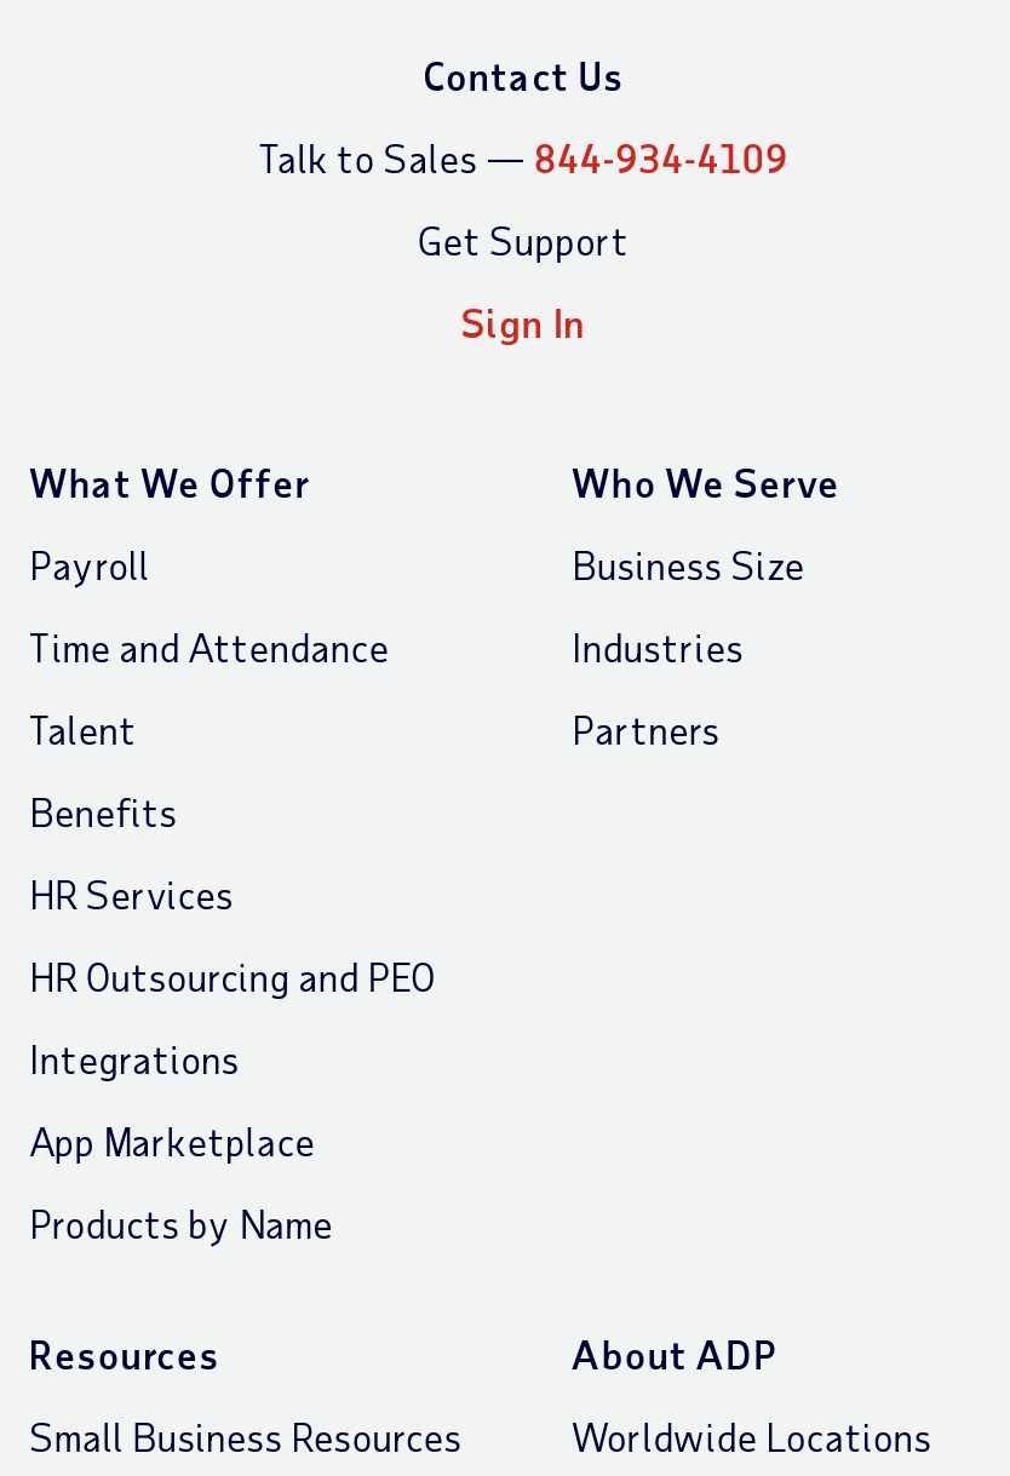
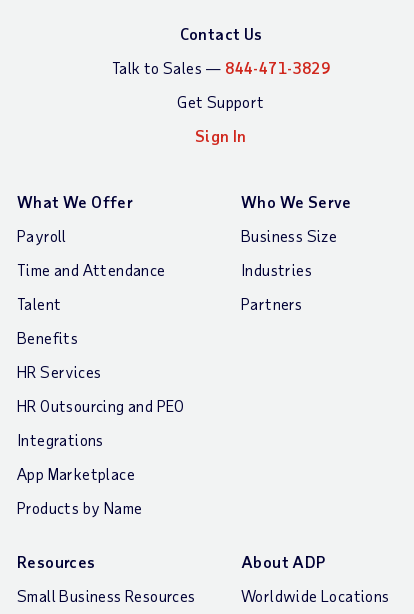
- Talk to Sales — 844-934-4109
+ Talk to Sales — 844-471-3829
